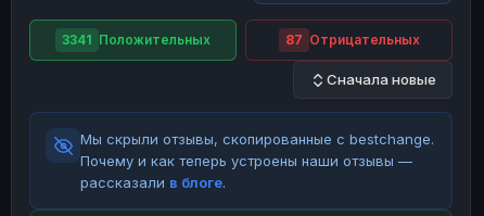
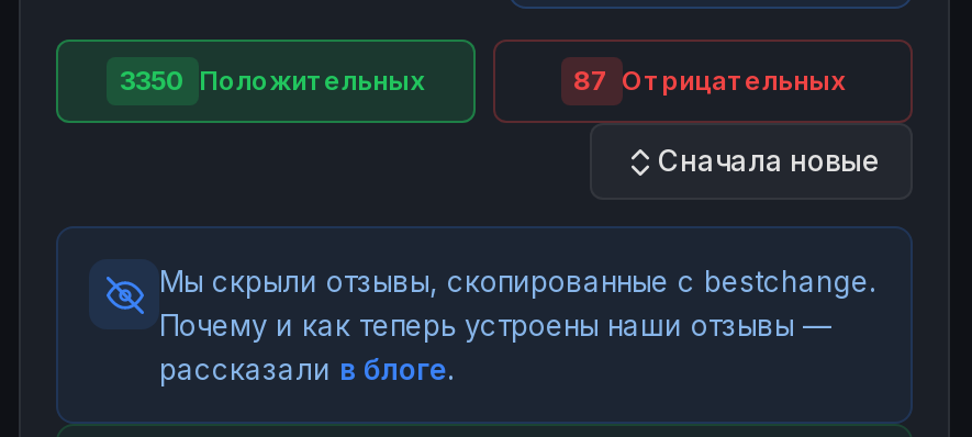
- 3341 Положительных
+ 3350 Положительных
